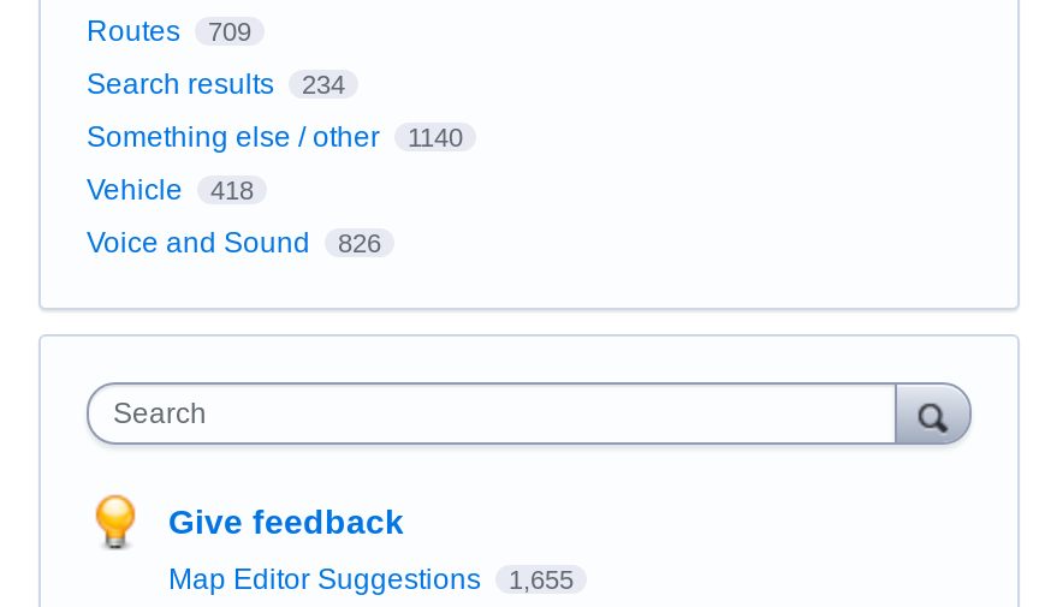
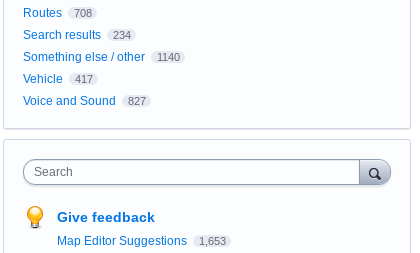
- Routes 709
+ Routes 708

- Vehicle 418
+ Vehicle 417

- Voice and Sound 826
+ Voice and Sound 827

- Map Editor Suggestions 1,655
+ Map Editor Suggestions 1,653
